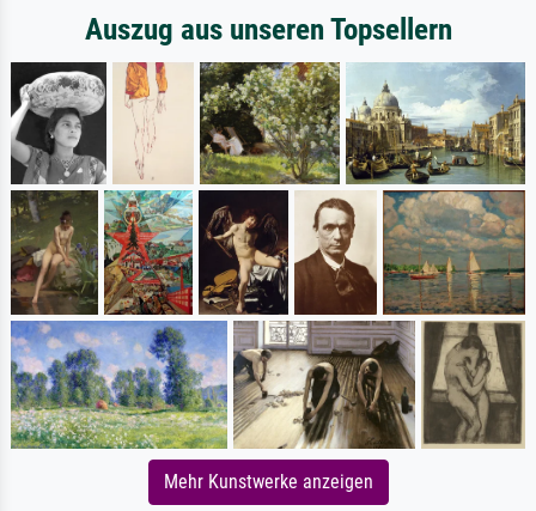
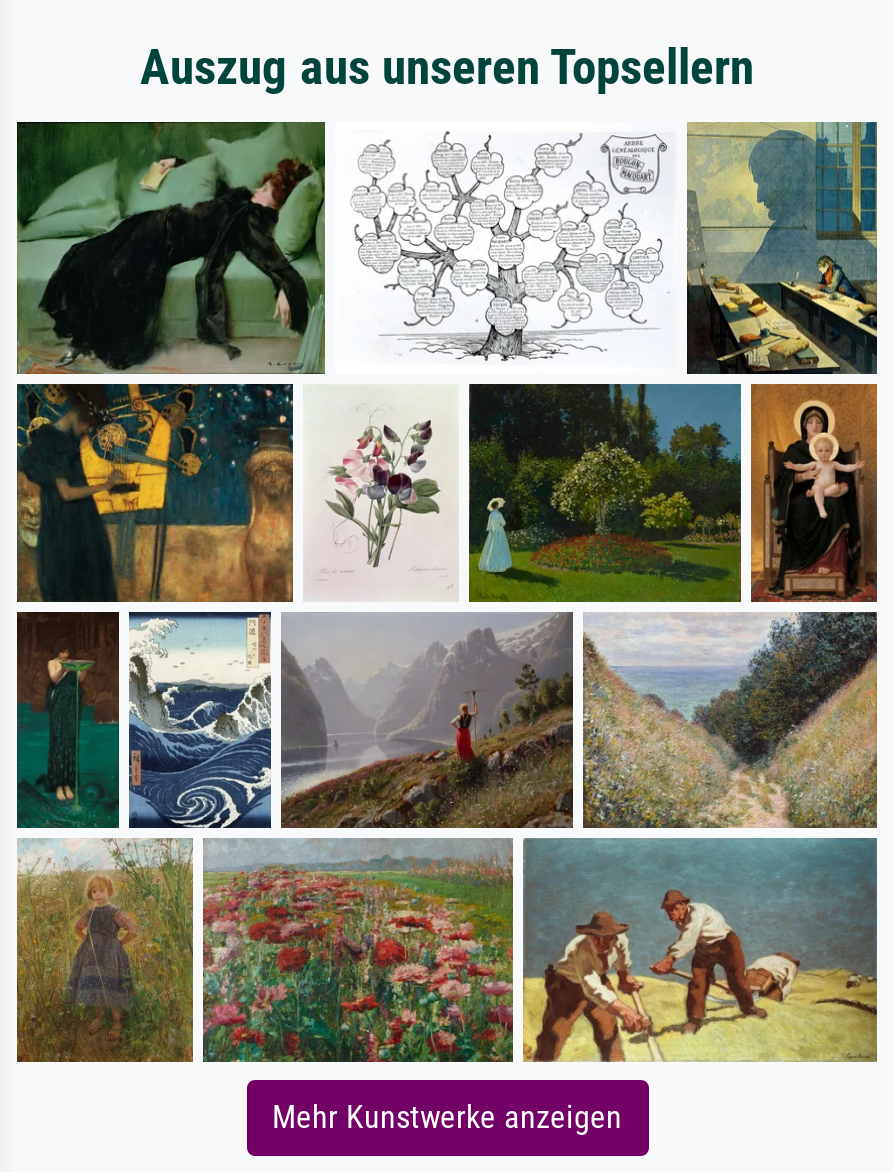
- [image]
+ [image]
